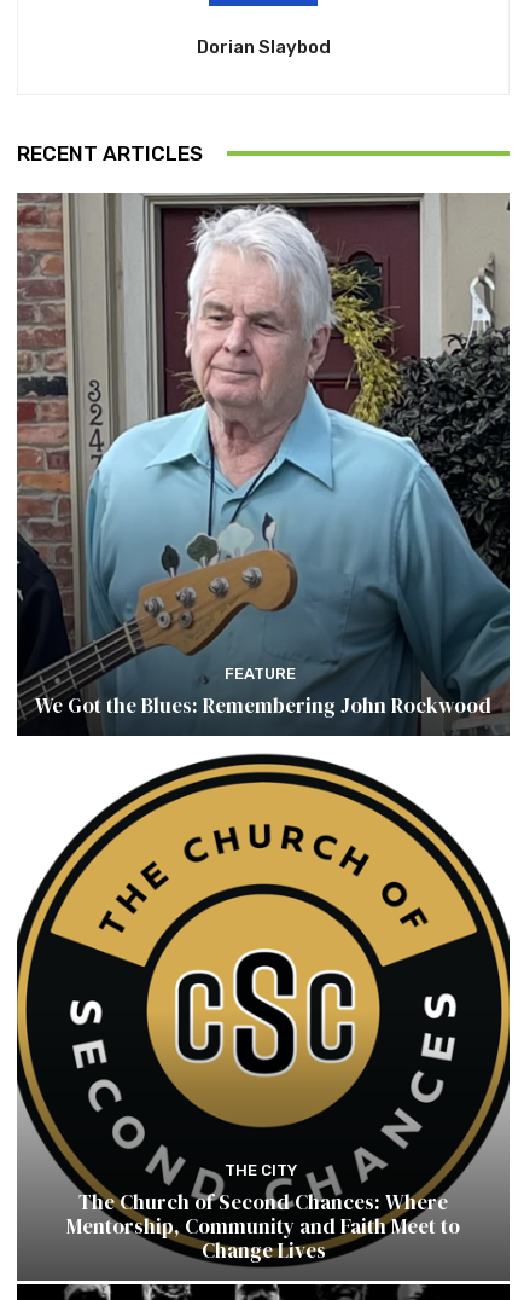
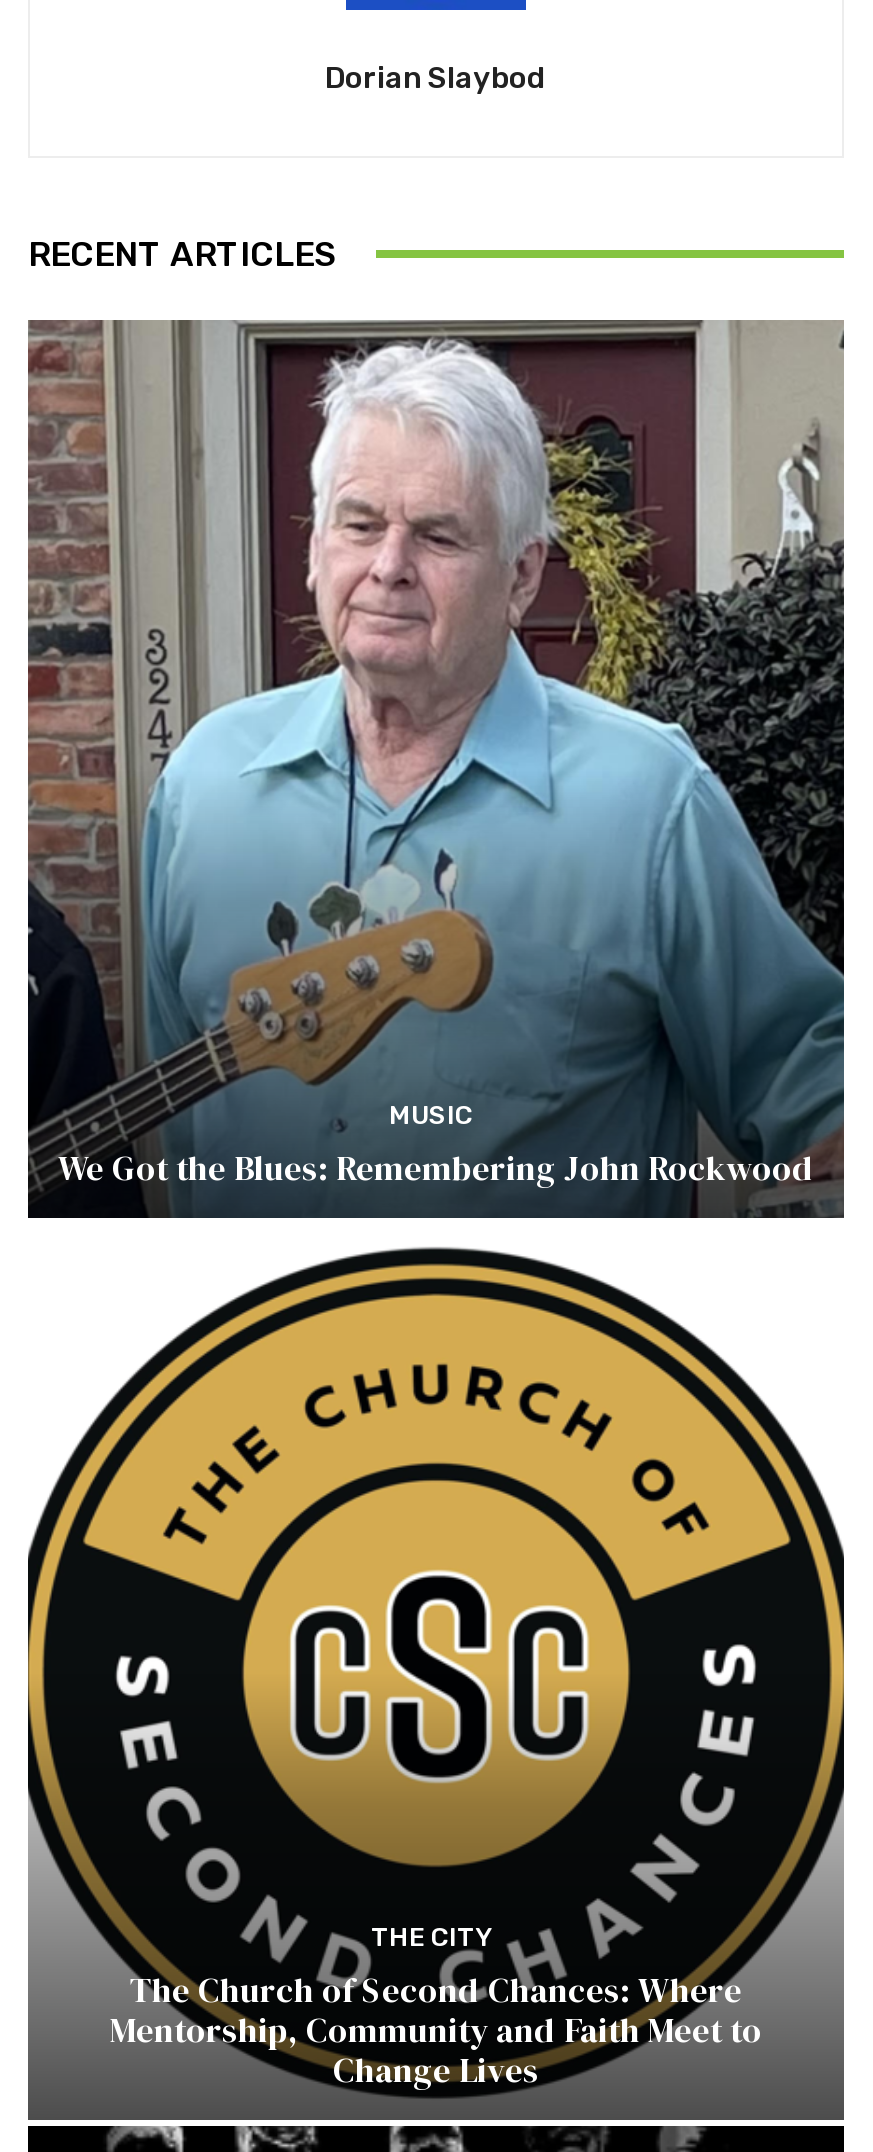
- FEATURE
+ MUSIC
